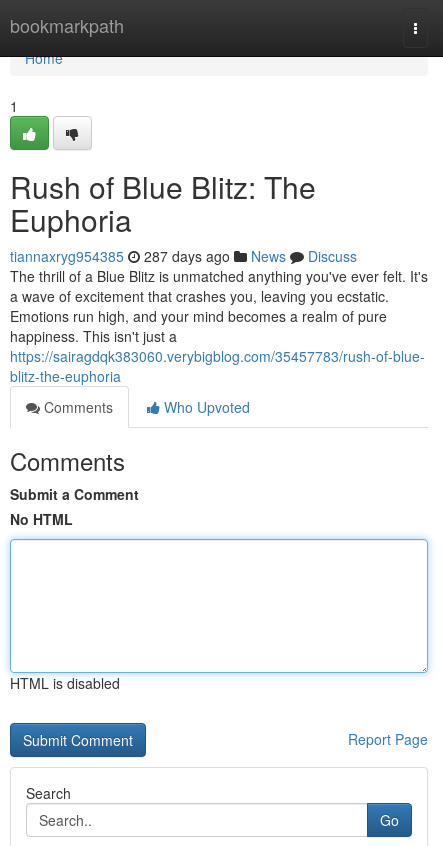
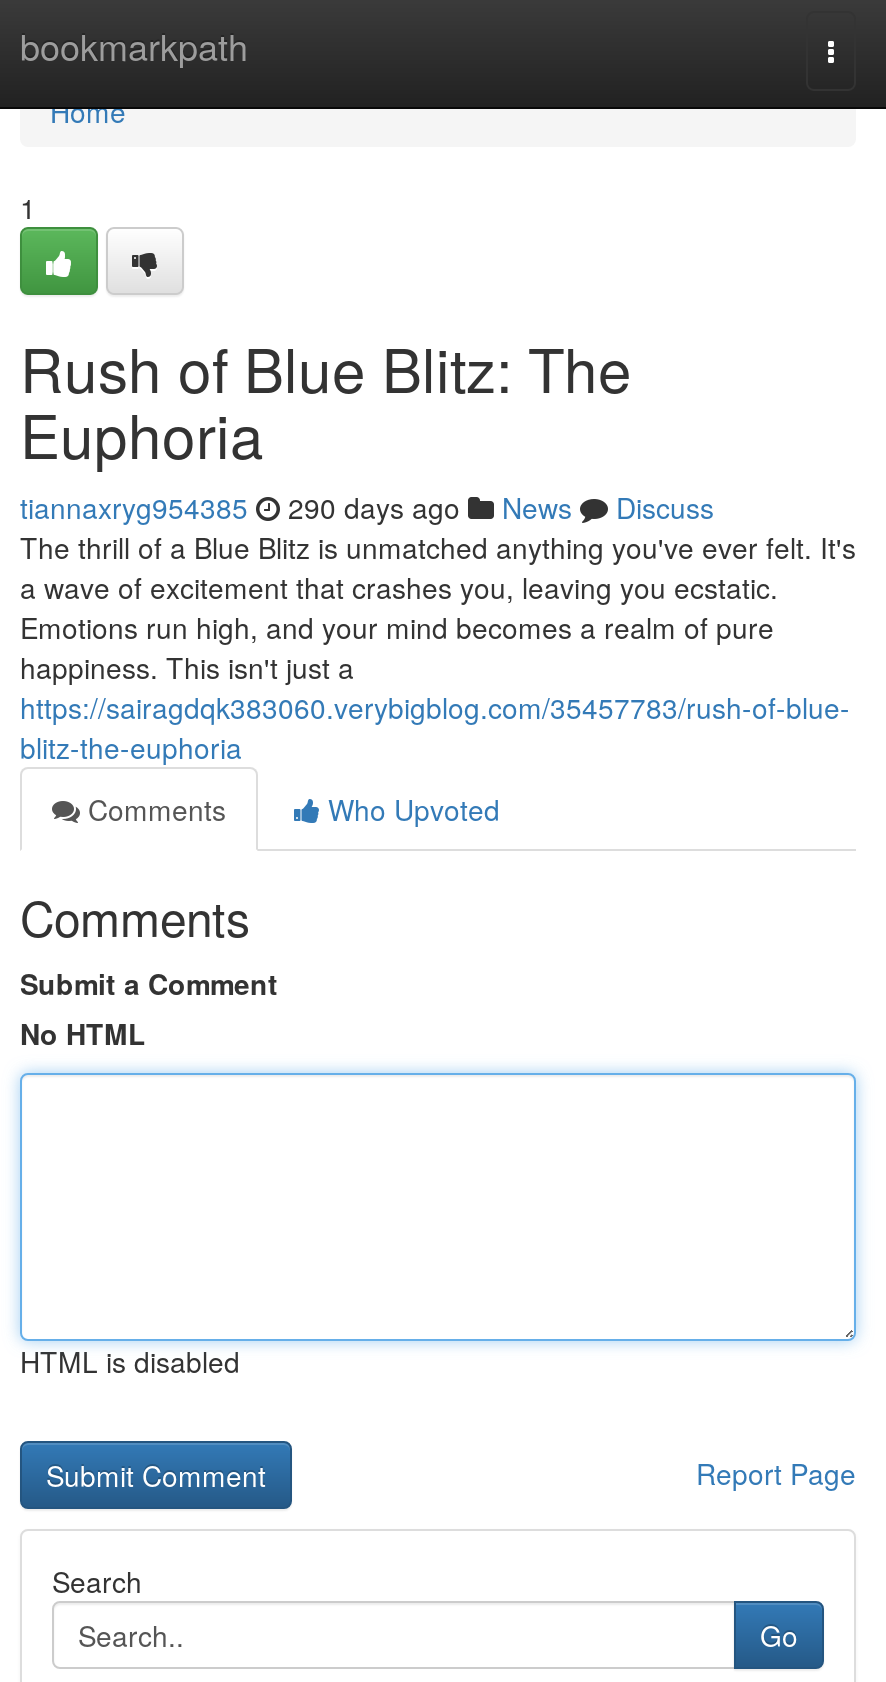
- tiannaxryg954385 287 days ago News Discuss
+ tiannaxryg954385 290 days ago News Discuss
